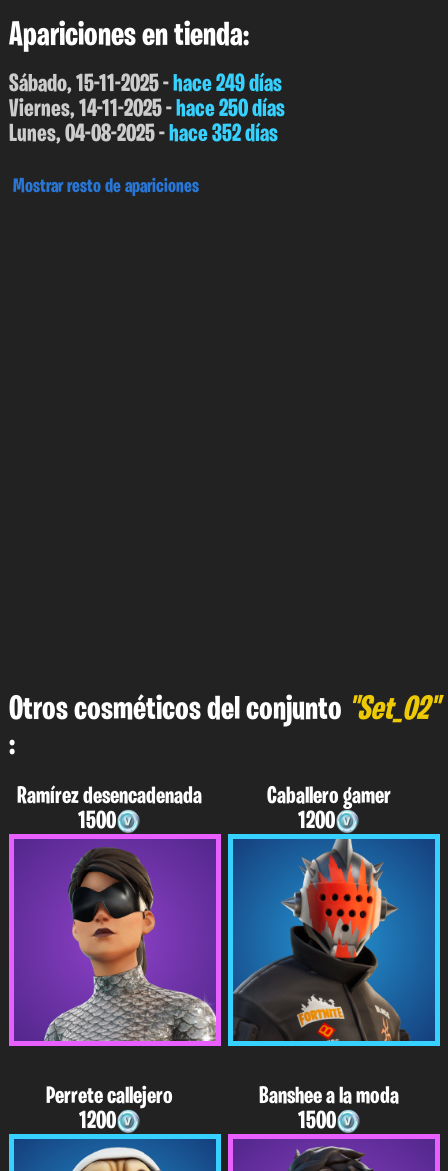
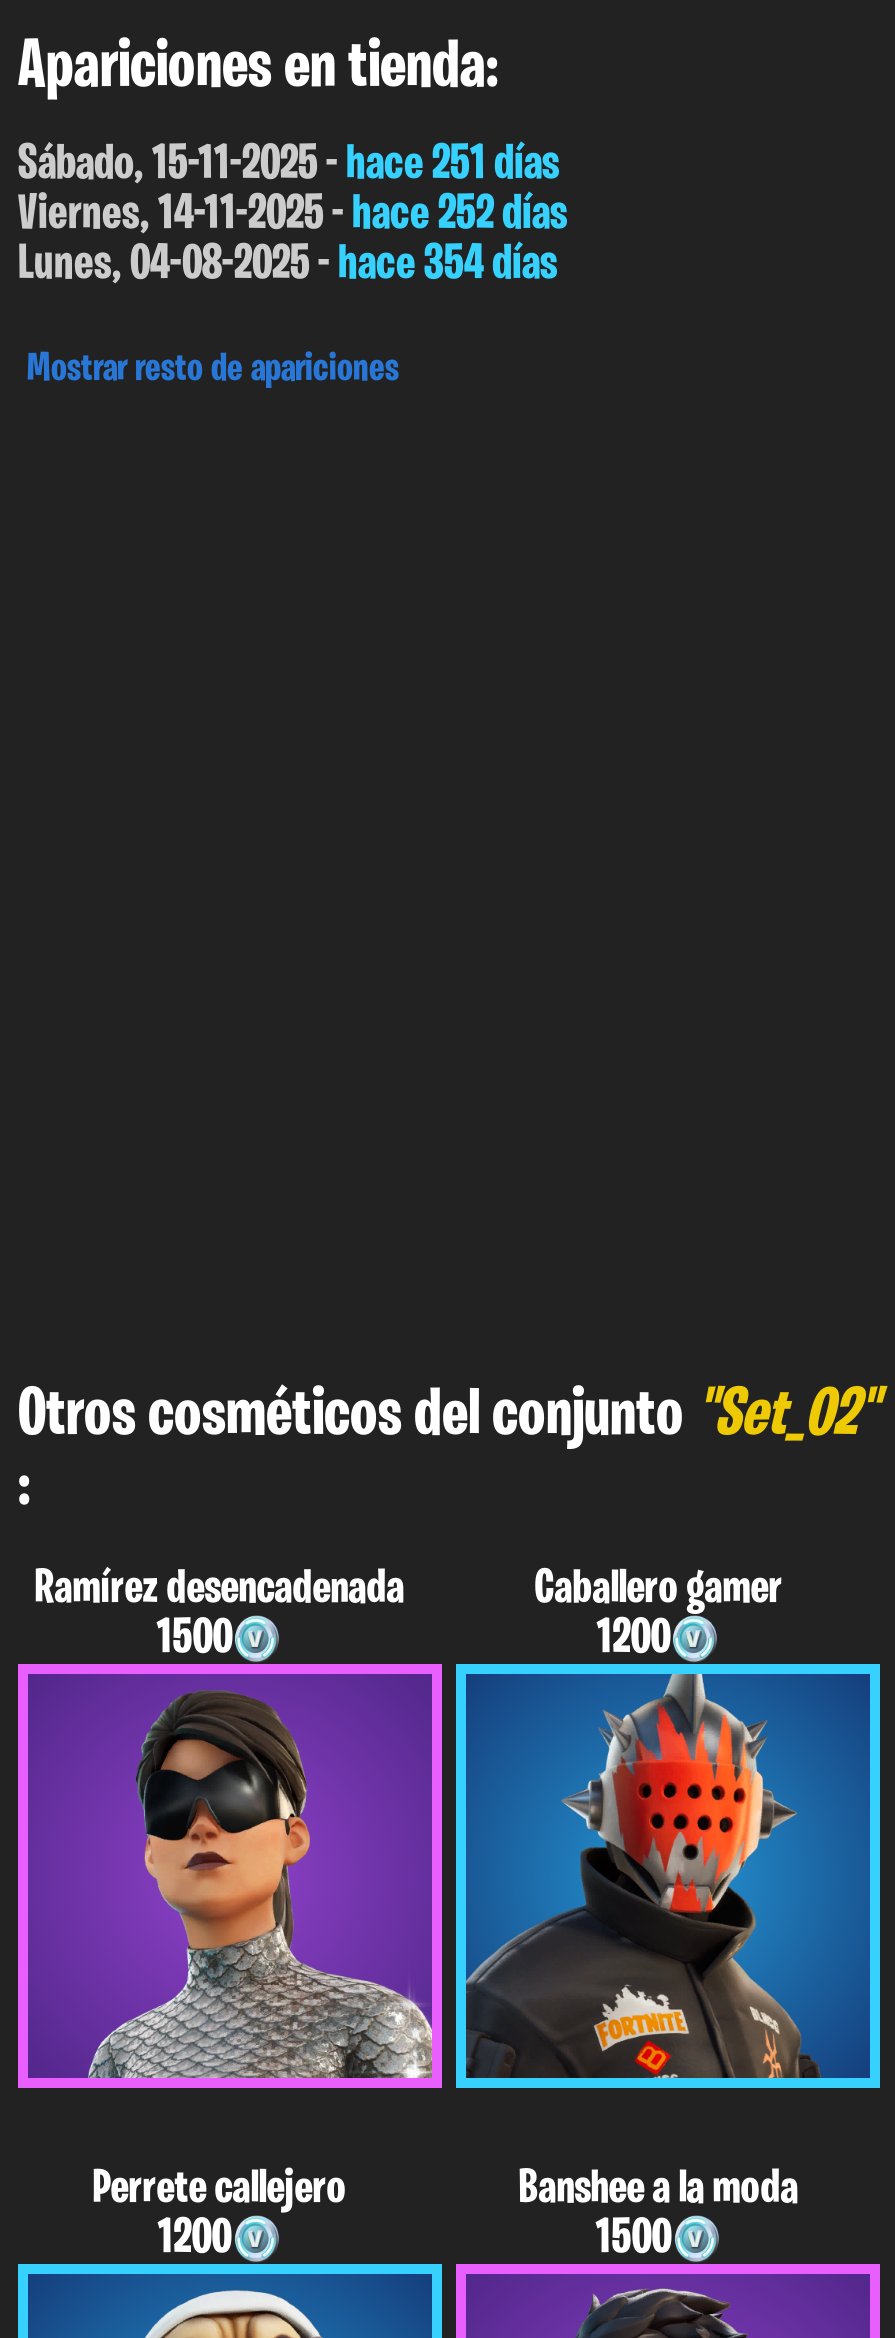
- Sábado, 15-11-2025 - hace 249 días
+ Sábado, 15-11-2025 - hace 251 días

- Viernes, 14-11-2025 - hace 250 días
+ Viernes, 14-11-2025 - hace 252 días

- Lunes, 04-08-2025 - hace 352 días
+ Lunes, 04-08-2025 - hace 354 días
